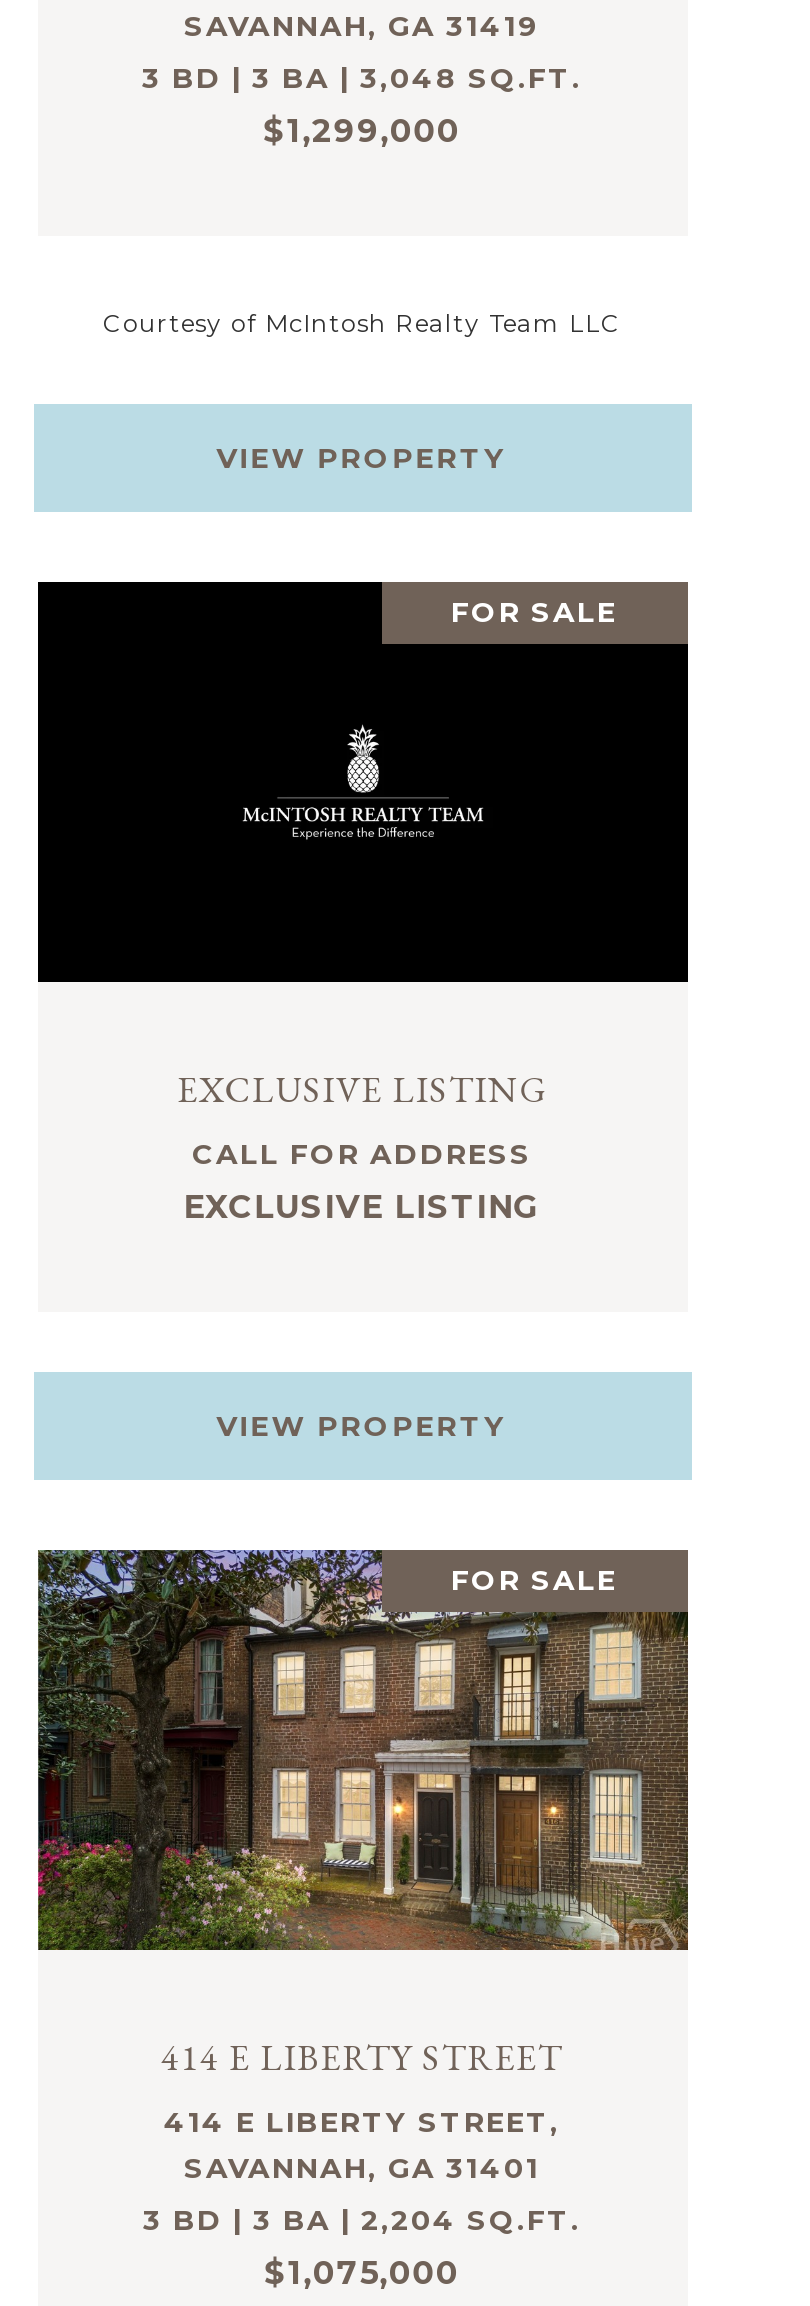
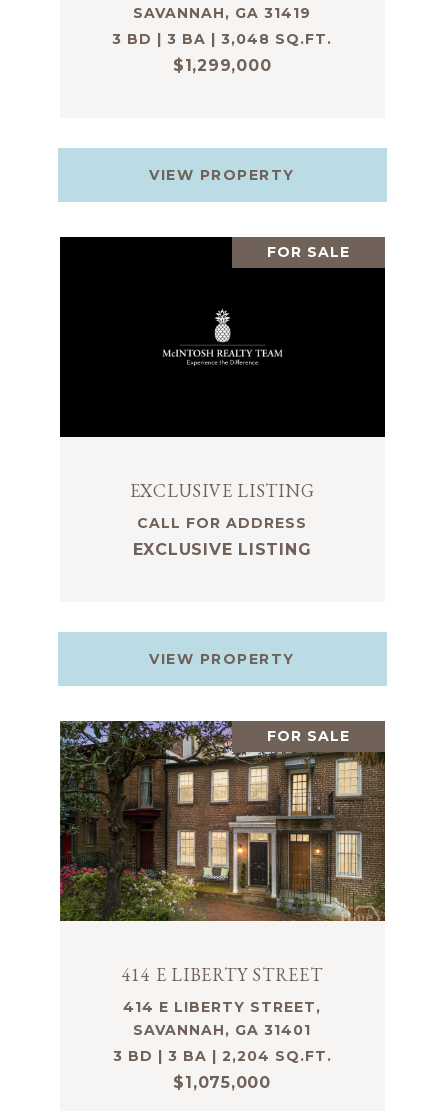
- Courtesy of McIntosh Realty Team LLC
